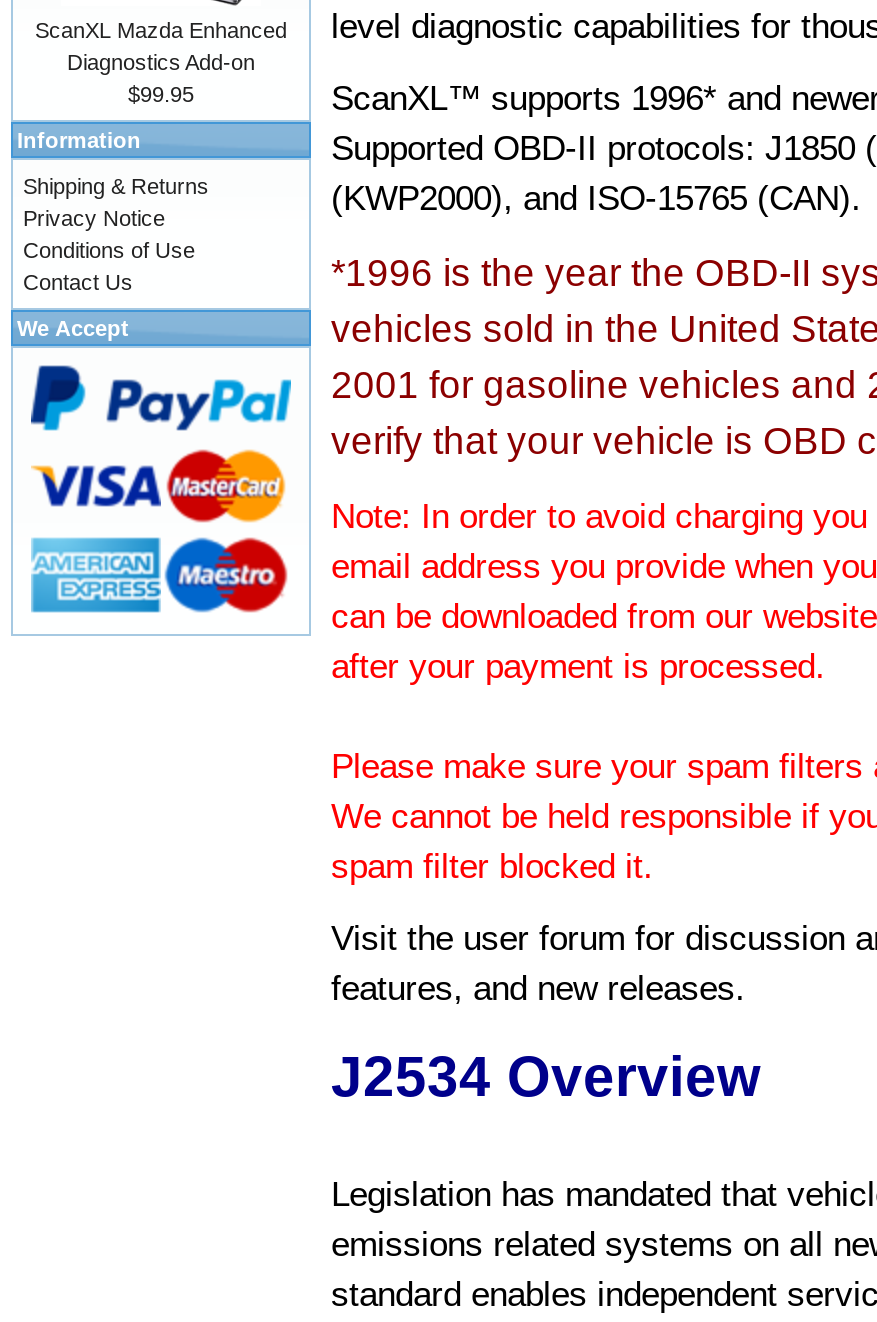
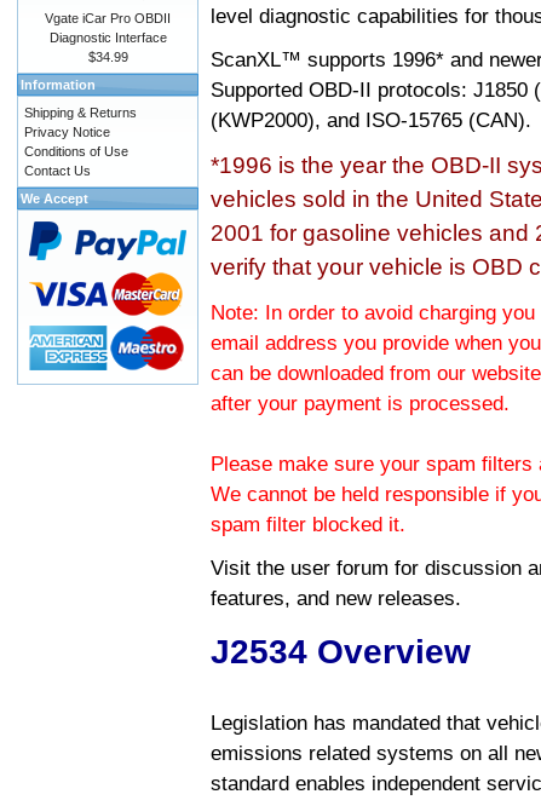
- ScanXL Mazda Enhanced
- Diagnostics Add-on
- $99.95
+ Vgate iCar Pro OBDII
+ Diagnostic Interface
+ $34.99
